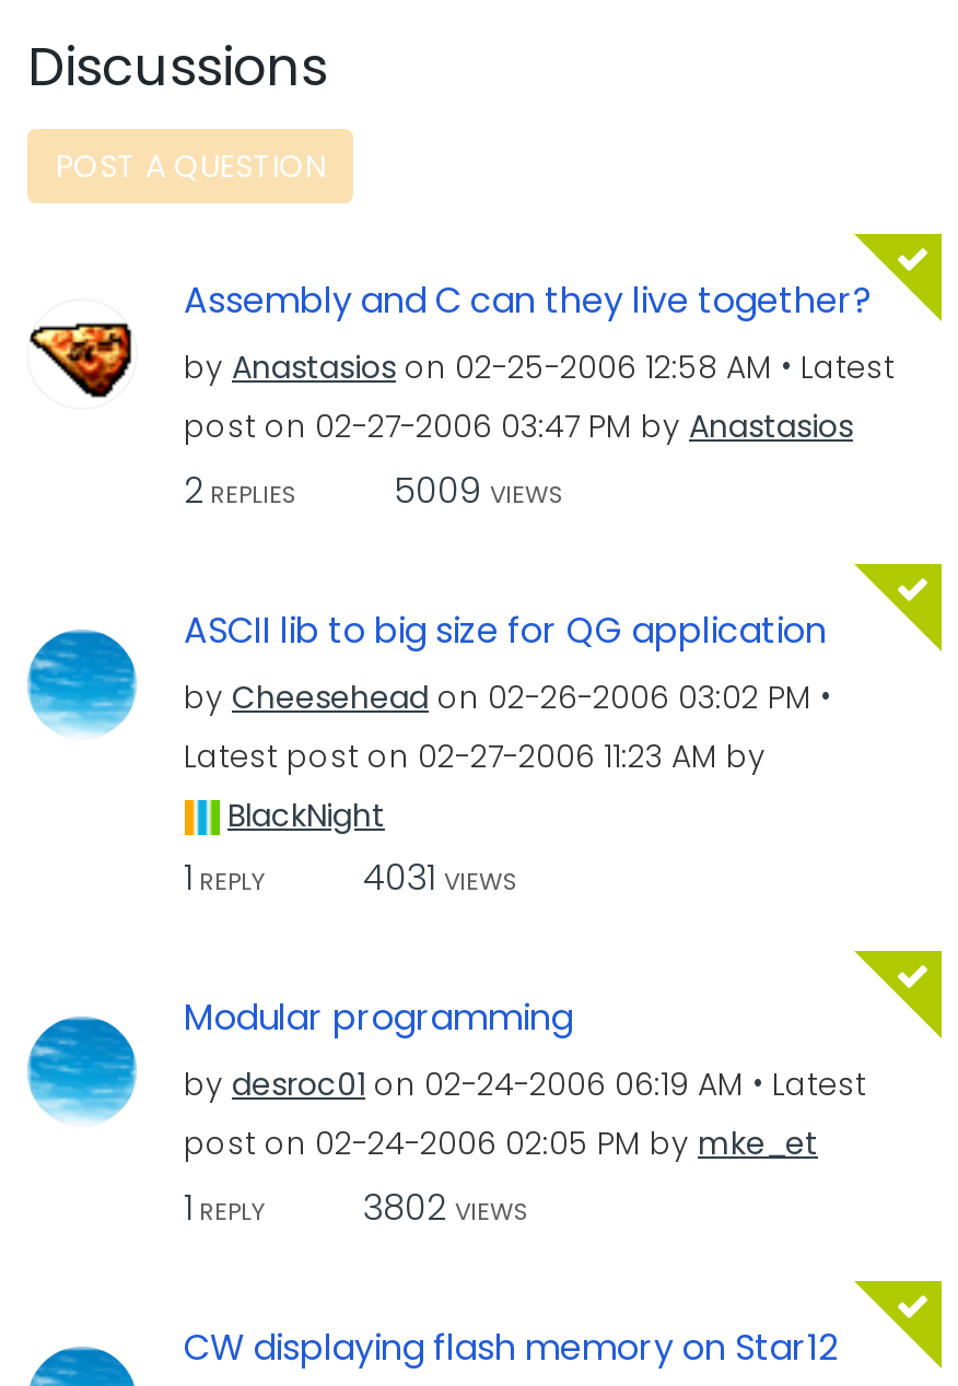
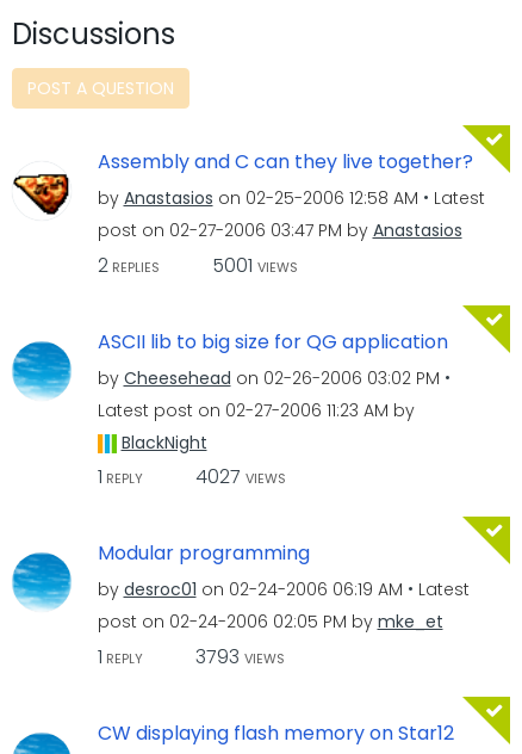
- 2 REPLIES 5009 VIEWS
+ 2 REPLIES 5001 VIEWS

- 1 REPLY 4031 VIEWS
+ 1 REPLY 4027 VIEWS

- 1 REPLY 3802 VIEWS
+ 1 REPLY 3793 VIEWS
